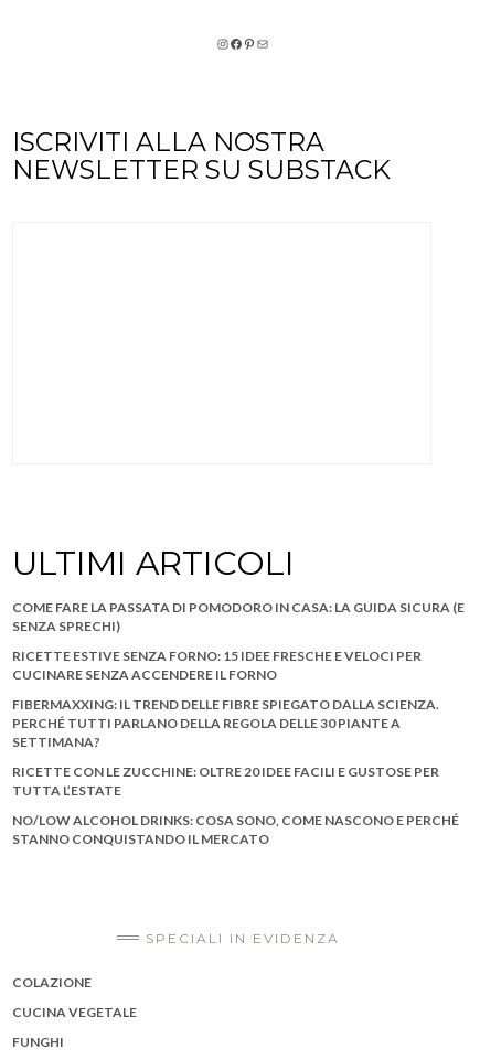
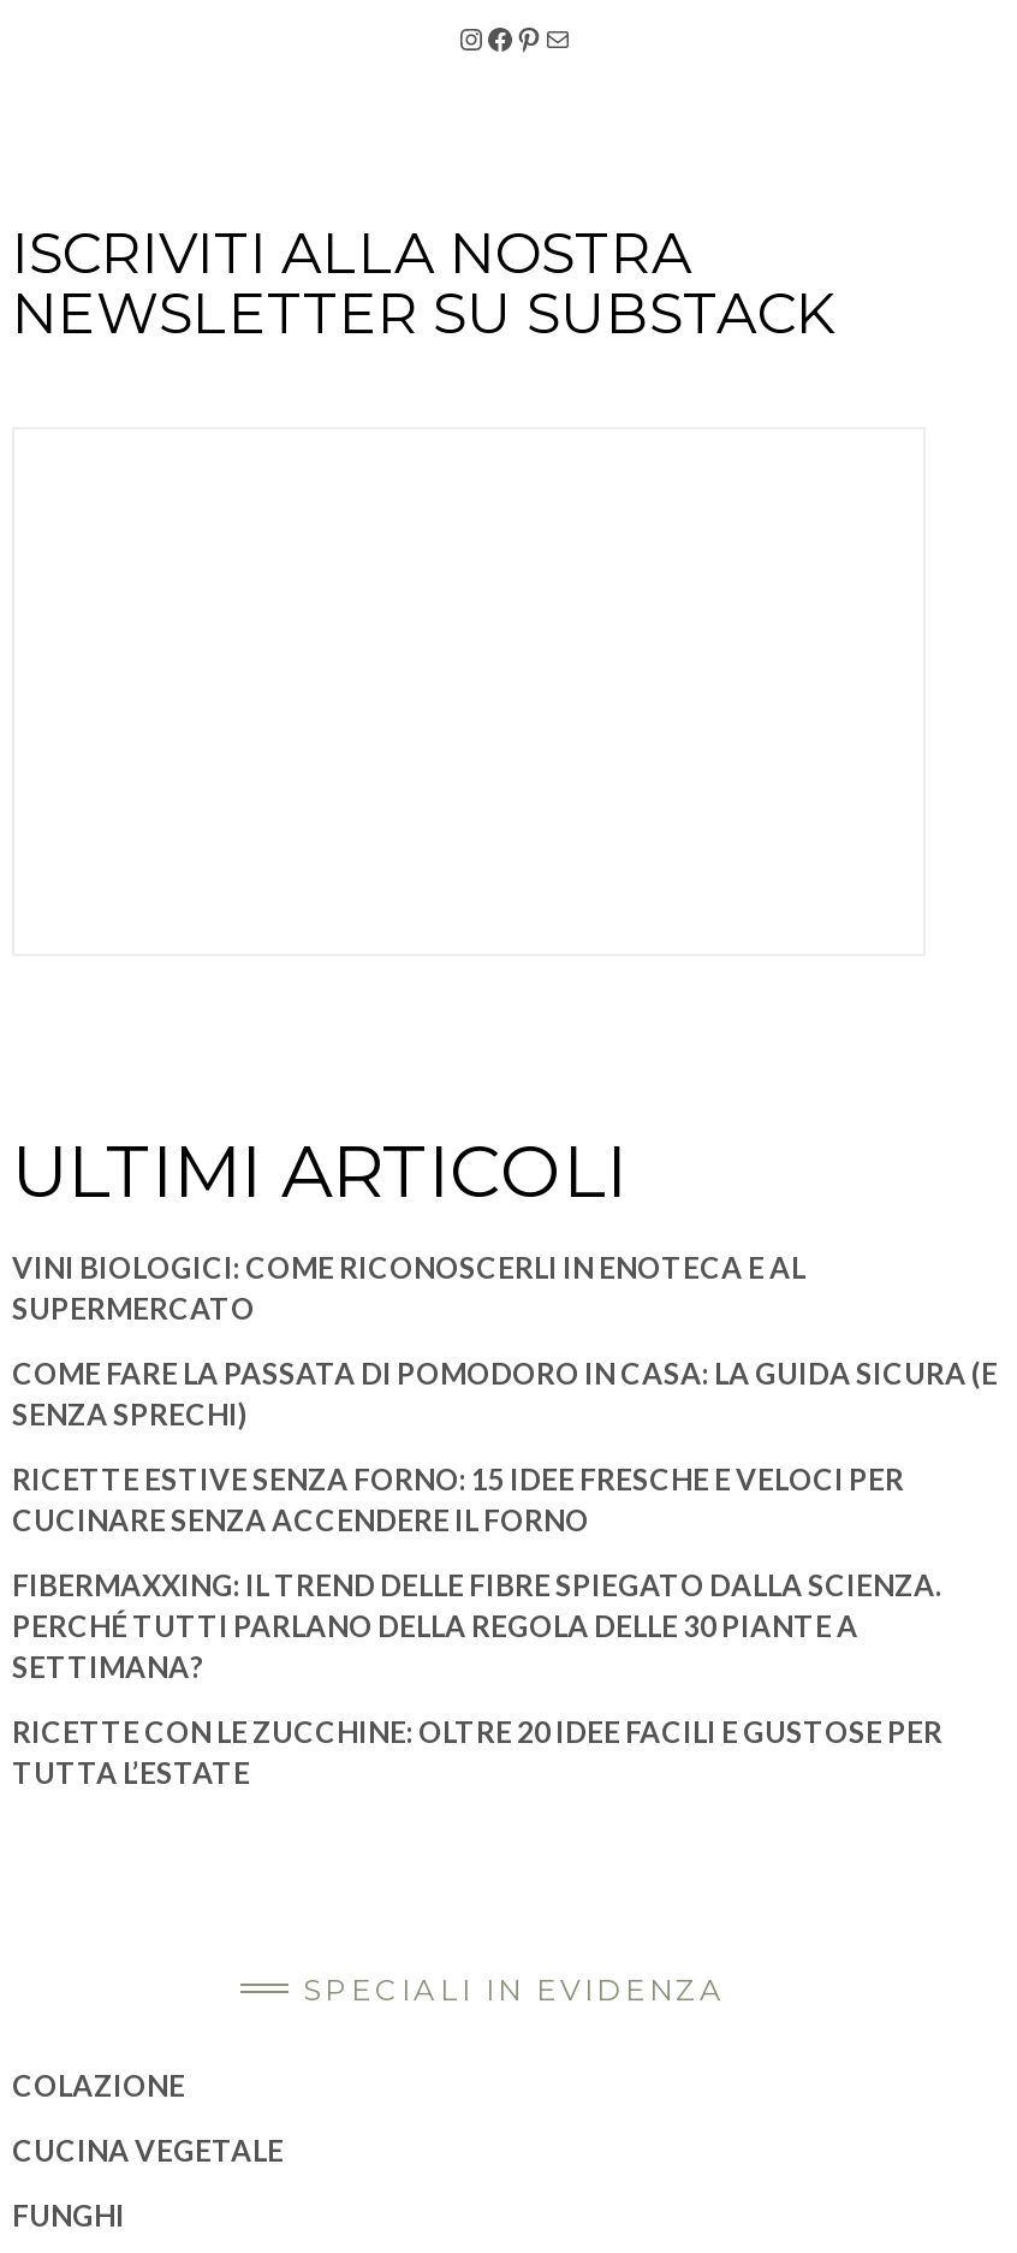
+ VINI BIOLOGICI: COME RICONOSCERLI IN ENOTECA E AL
+ SUPERMERCATO

moved down: COME FARE LA PASSATA DI POMODORO IN CASA: LA GUIDA SICURA (E | SENZA SPRECHI) | RICETTE ESTIVE SENZA FORNO: 15 IDEE FRESCHE E VELOCI PER | ... | RICETTE CON LE ZUCCHINE: OLTRE 20 IDEE FACILI E GUSTOSE PER | TUTTA L’ESTATE

- NO/LOW ALCOHOL DRINKS: COSA SONO, COME NASCONO E PERCHÉ
- STANNO CONQUISTANDO IL MERCATO
